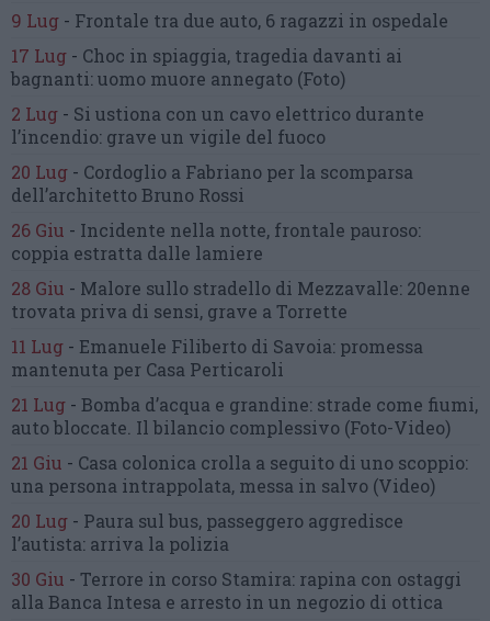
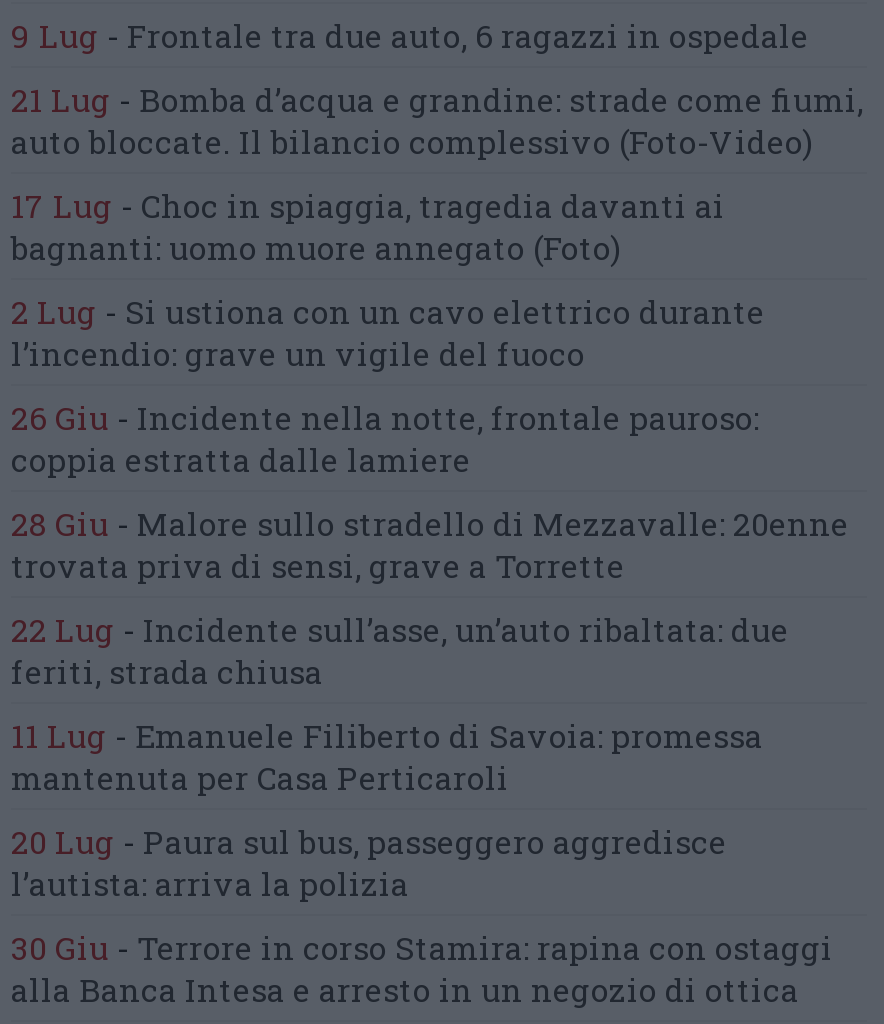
moved down: 17 Lug - Choc in spiaggia, tragedia davanti ai | bagnanti: uomo muore annegato (Foto) | 2 Lug - Si ustiona con un cavo elettrico durante | l’incendio: grave un vigile del fuoco

- 20 Lug - Cordoglio a Fabriano per la scomparsa
- dell’architetto Bruno Rossi

+ 22 Lug - Incidente sull’asse, un’auto ribaltata: due
+ feriti, strada chiusa

moved down: 11 Lug - Emanuele Filiberto di Savoia: promessa | mantenuta per Casa Perticaroli

moved up: 21 Lug - Bomba d’acqua e grandine: strade come fiumi, | auto bloccate. Il bilancio complessivo (Foto-Video)

- 21 Giu - Casa colonica crolla a seguito di uno scoppio:
- una persona intrappolata, messa in salvo (Video)
